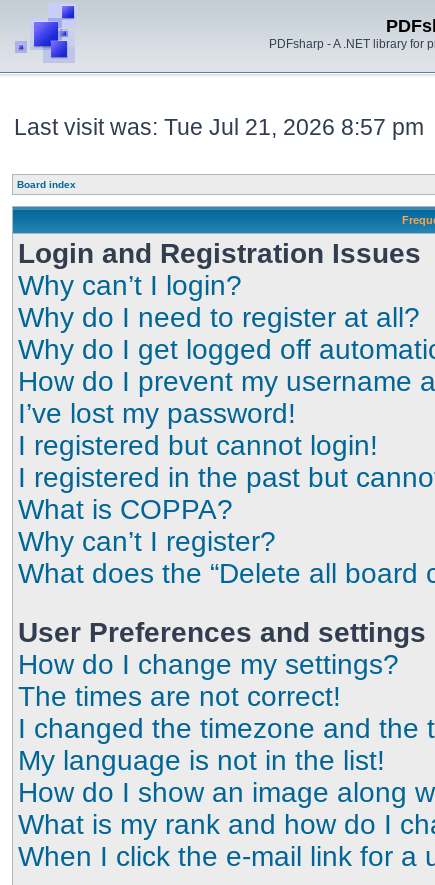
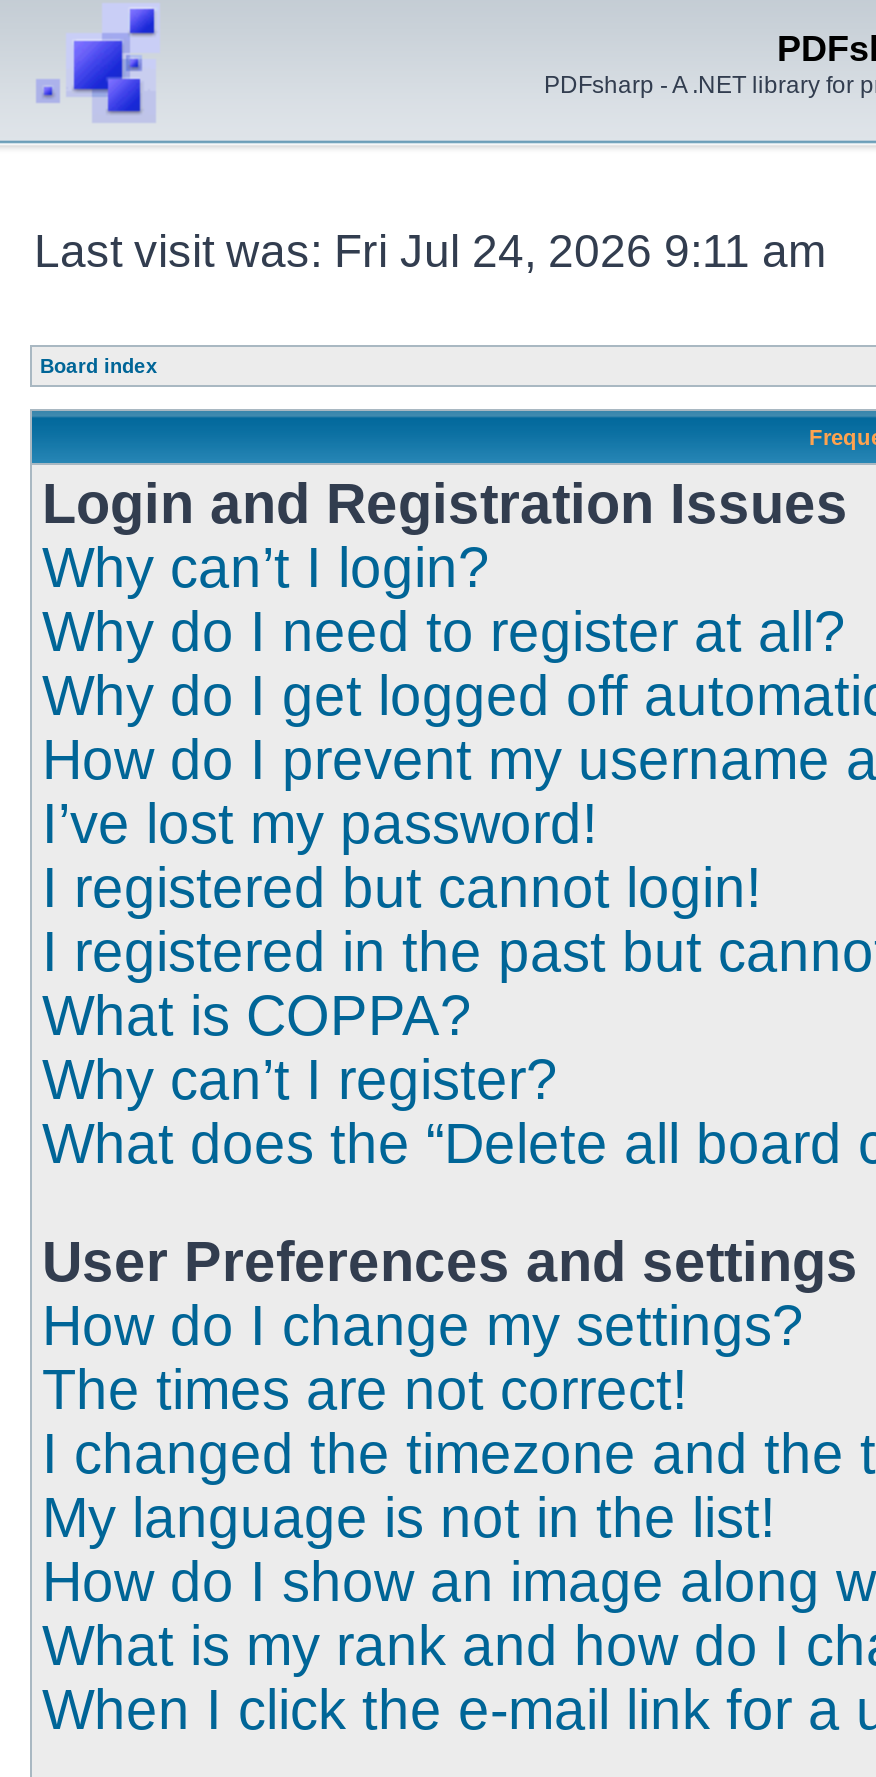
- Last visit was: Tue Jul 21, 2026 8:57 pm
+ Last visit was: Fri Jul 24, 2026 9:11 am
